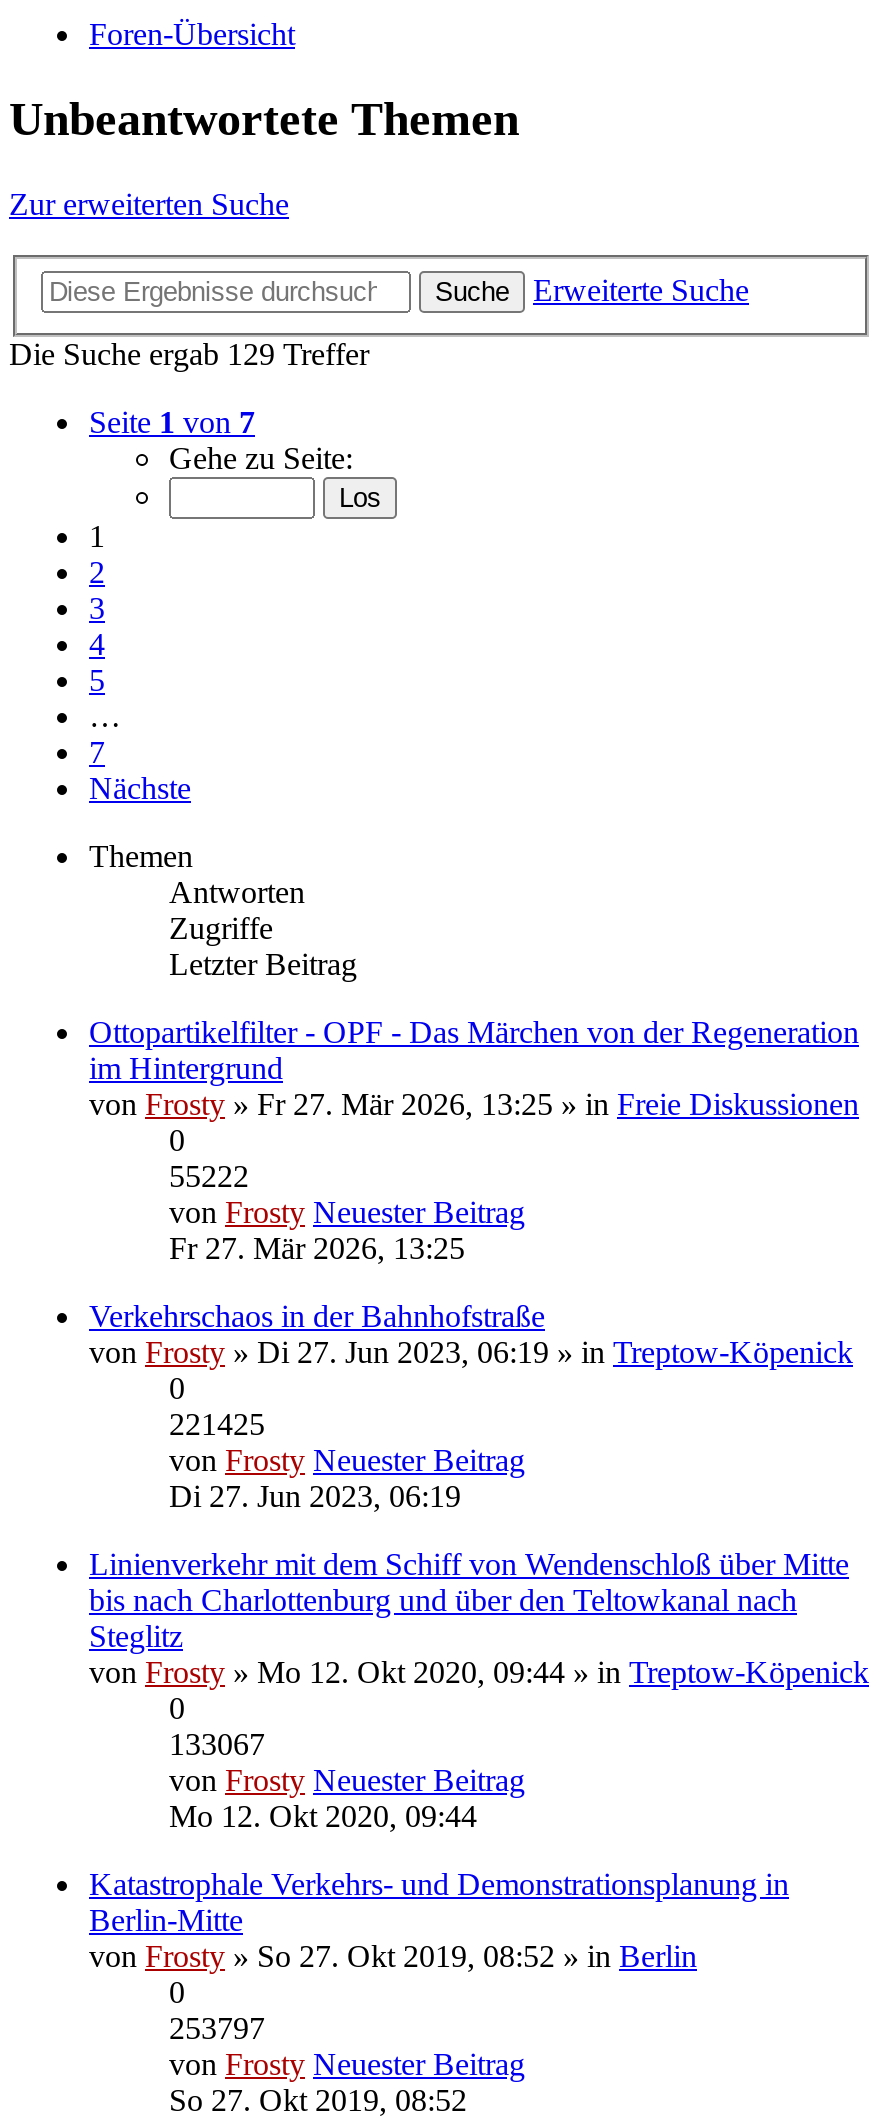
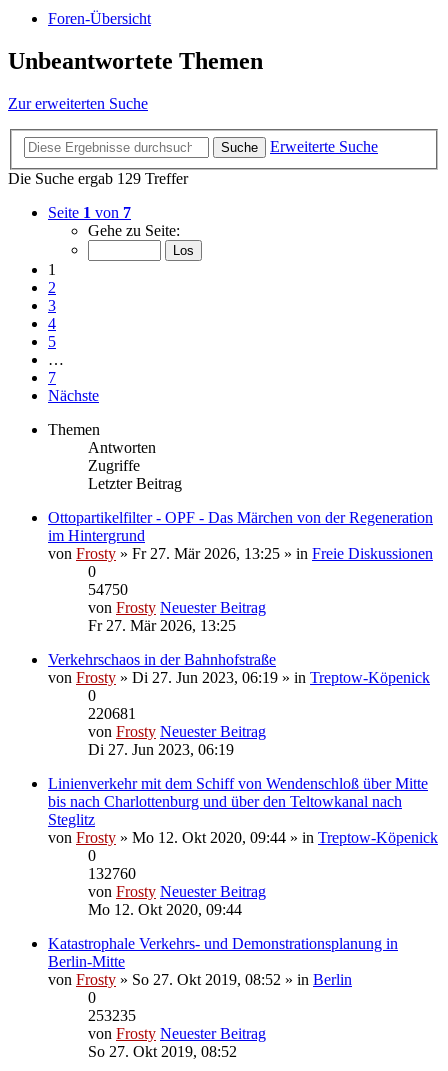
- 55222
+ 54750

- 221425
+ 220681

- 133067
+ 132760

- 253797
+ 253235
